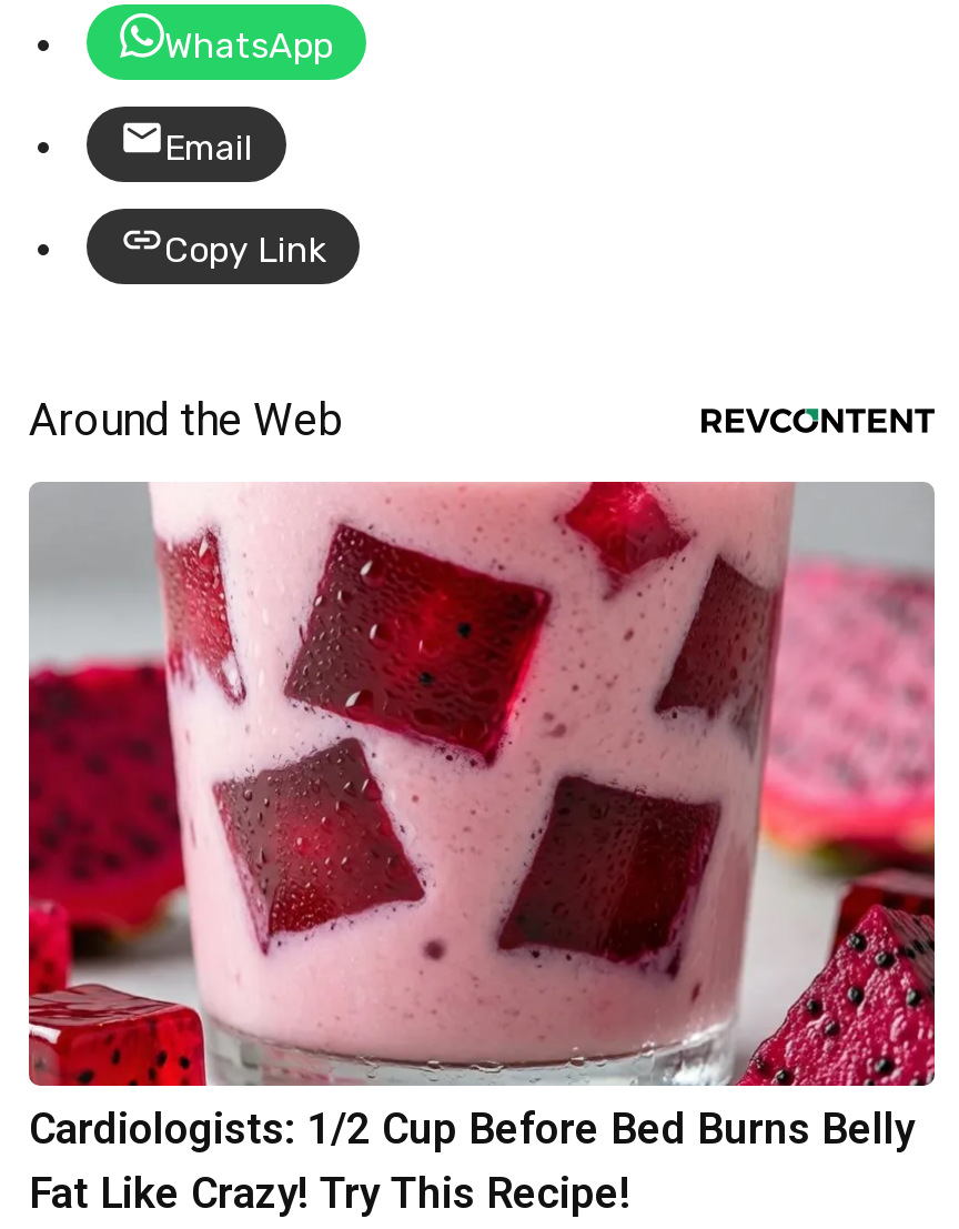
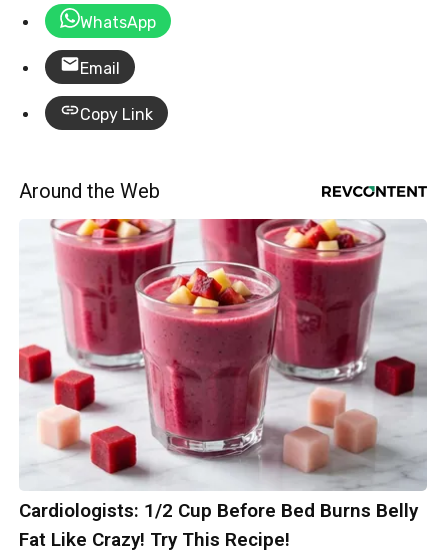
- [image]
+ [image]
